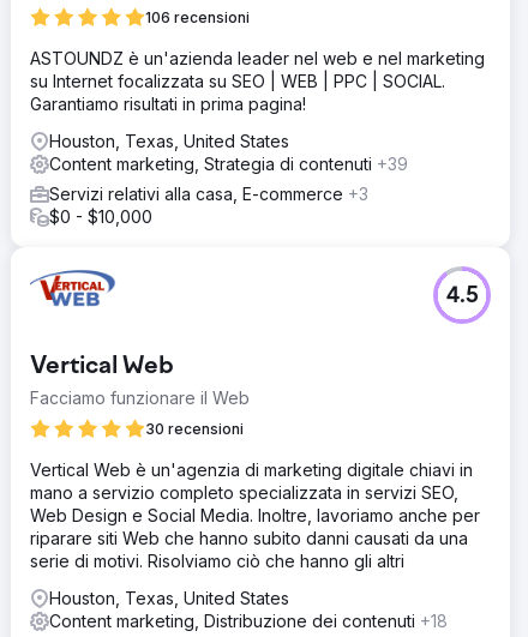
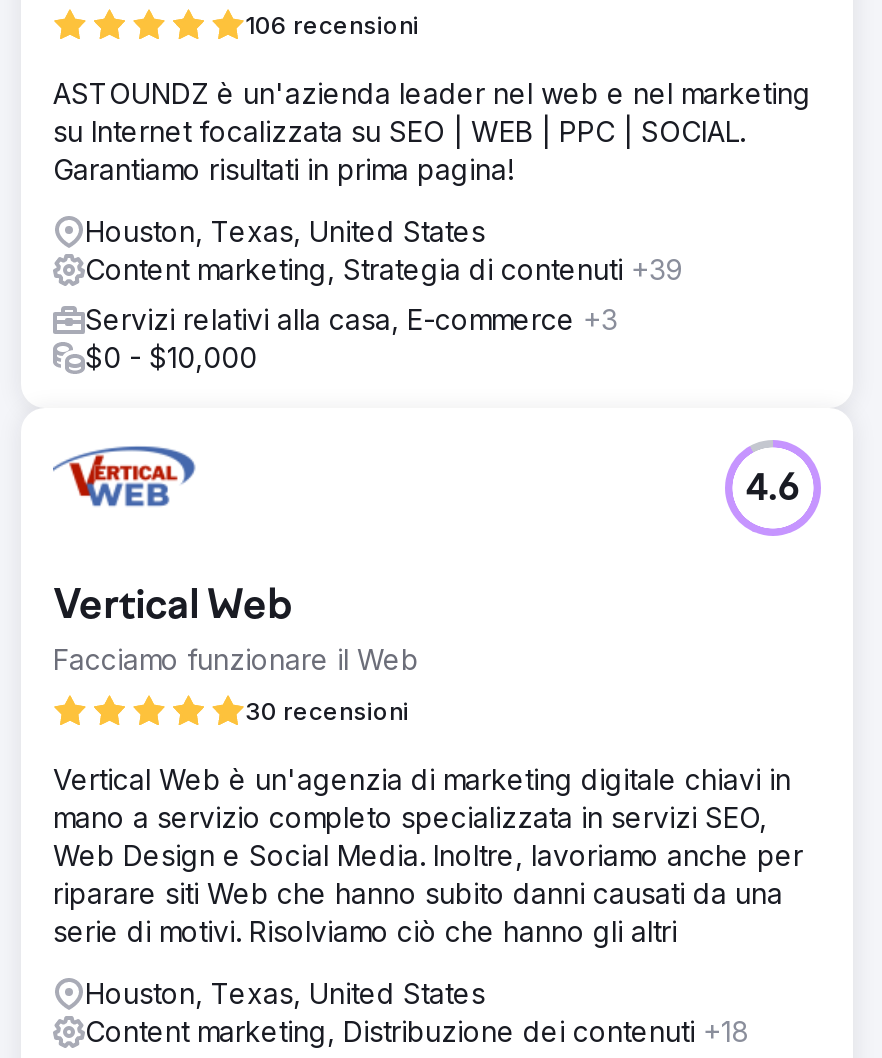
- 4.5
+ 4.6
